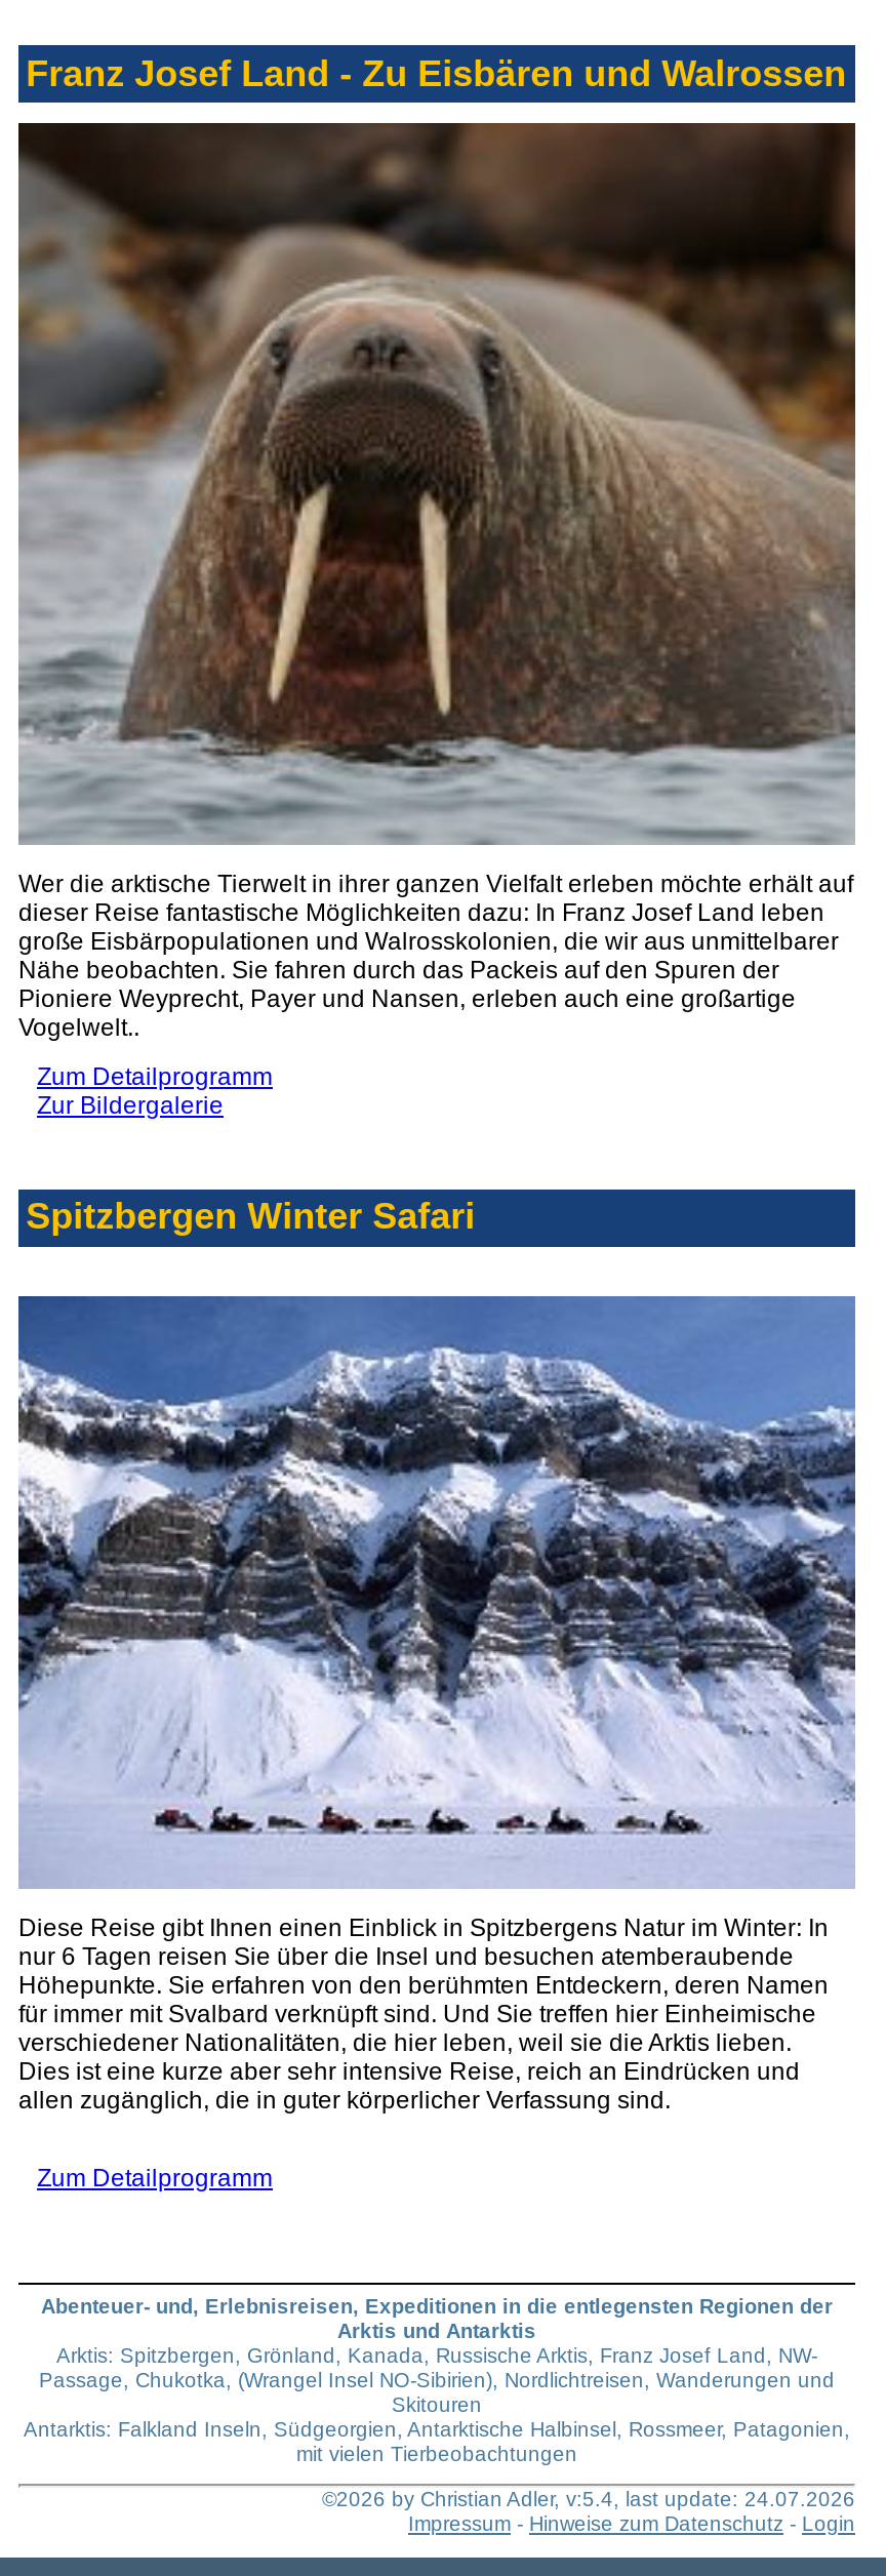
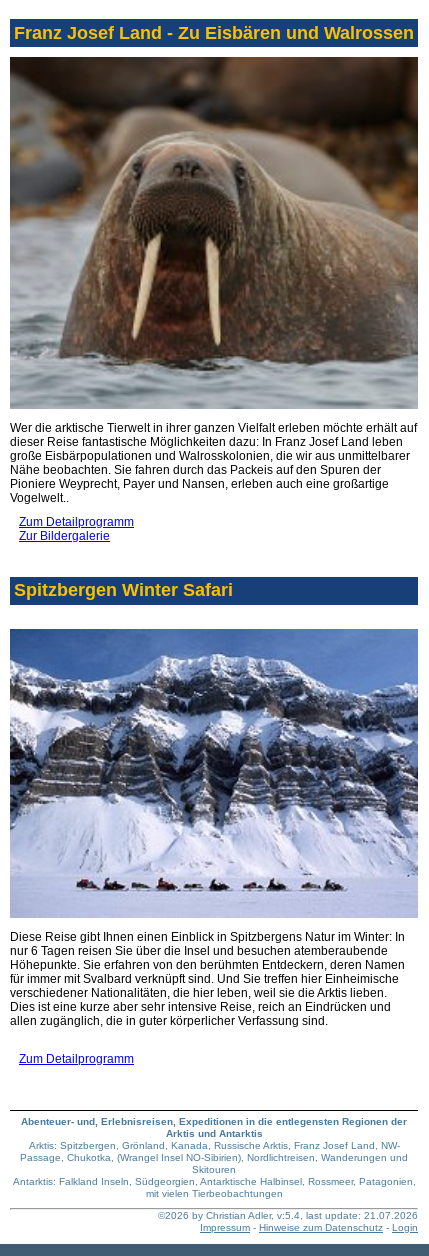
- ©2026 by Christian Adler, v:5.4, last update: 24.07.2026
+ ©2026 by Christian Adler, v:5.4, last update: 21.07.2026
